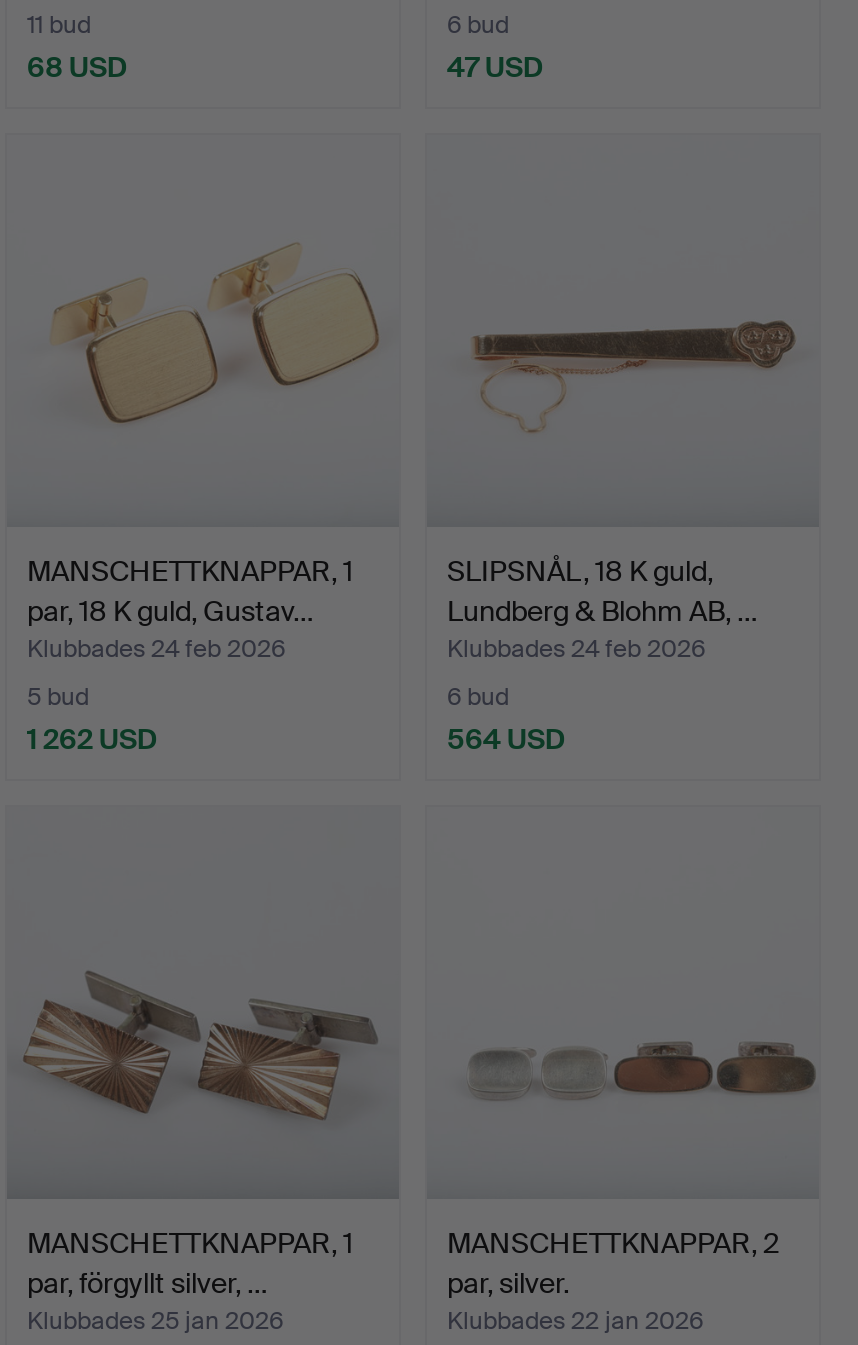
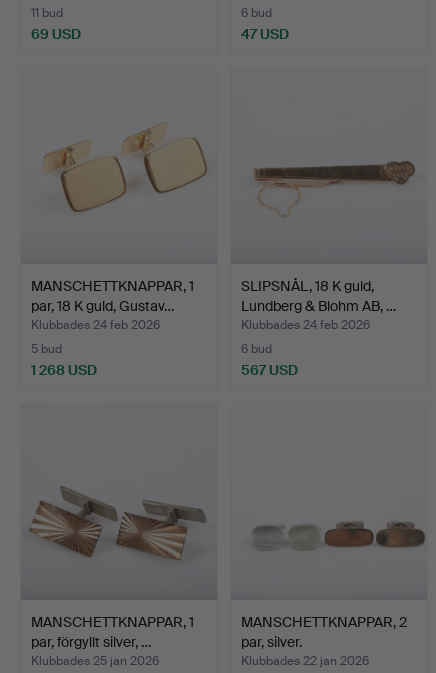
- 68 USD
+ 69 USD

- 1 262 USD
+ 1 268 USD

- 564 USD
+ 567 USD
